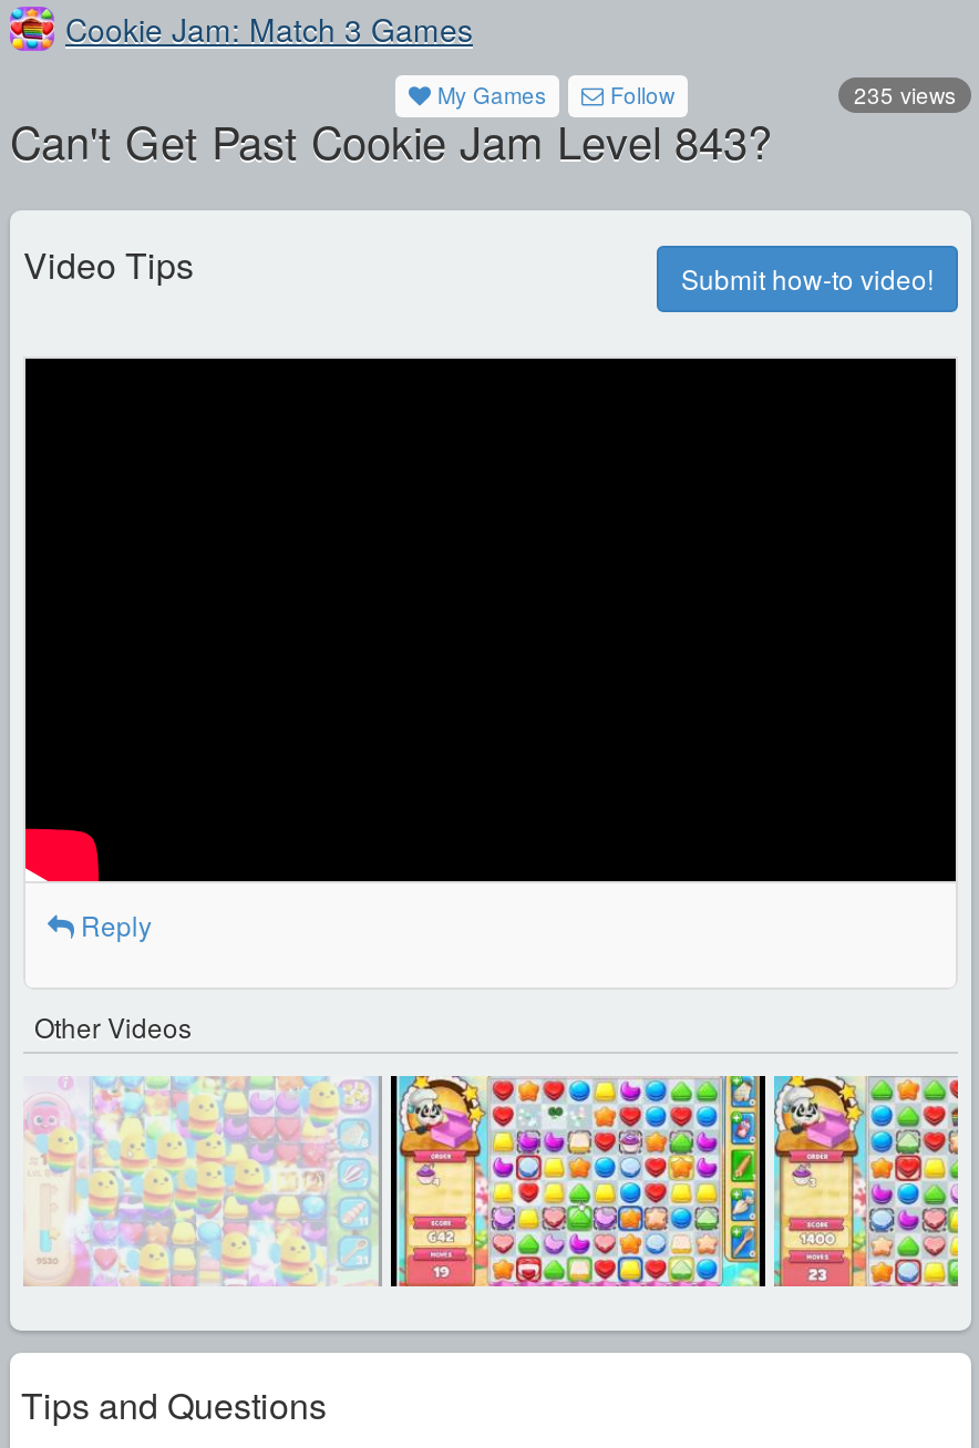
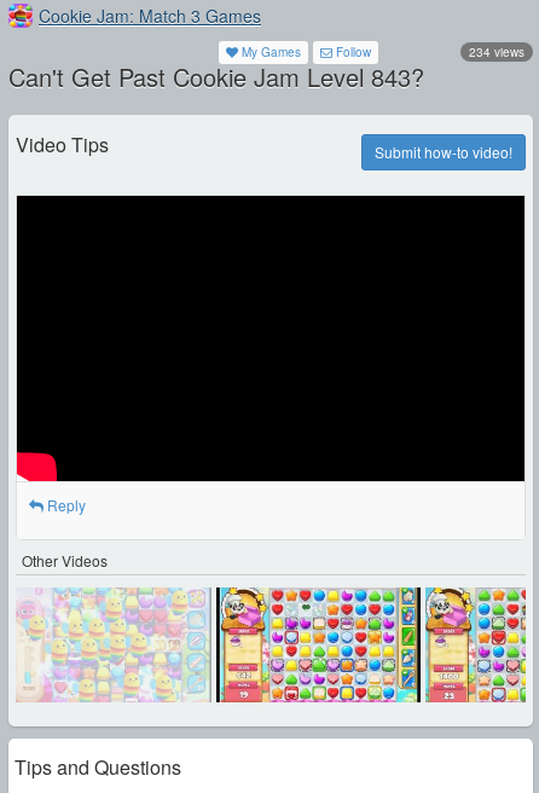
- 235 views
+ 234 views
